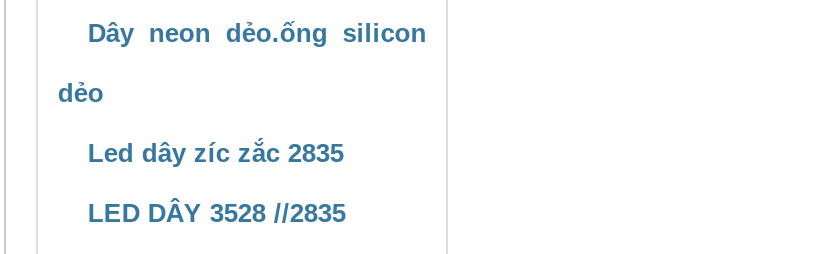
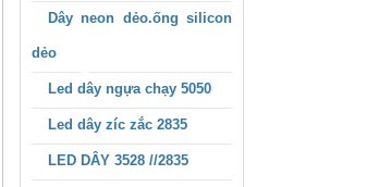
+ Led dây ngựa chạy 5050
